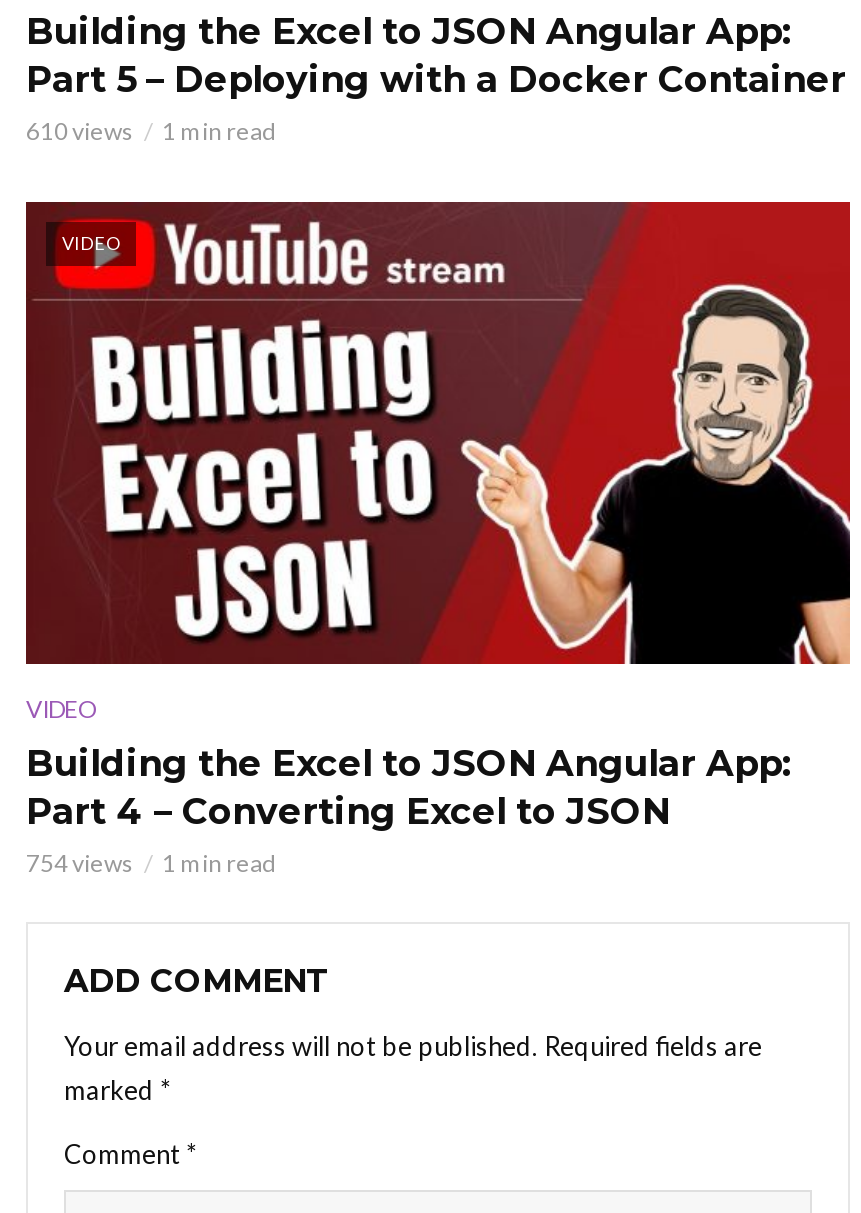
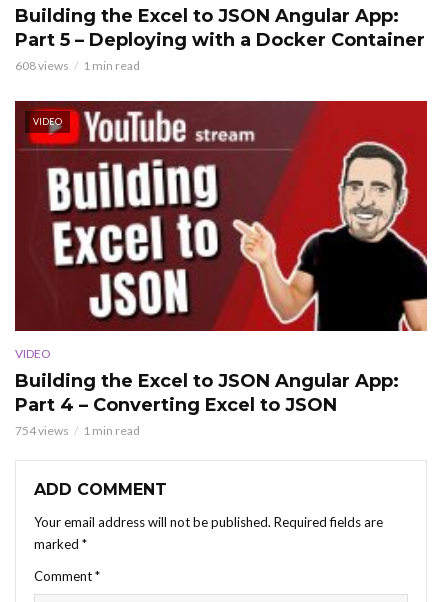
- 610 views 1 min read
+ 608 views 1 min read
